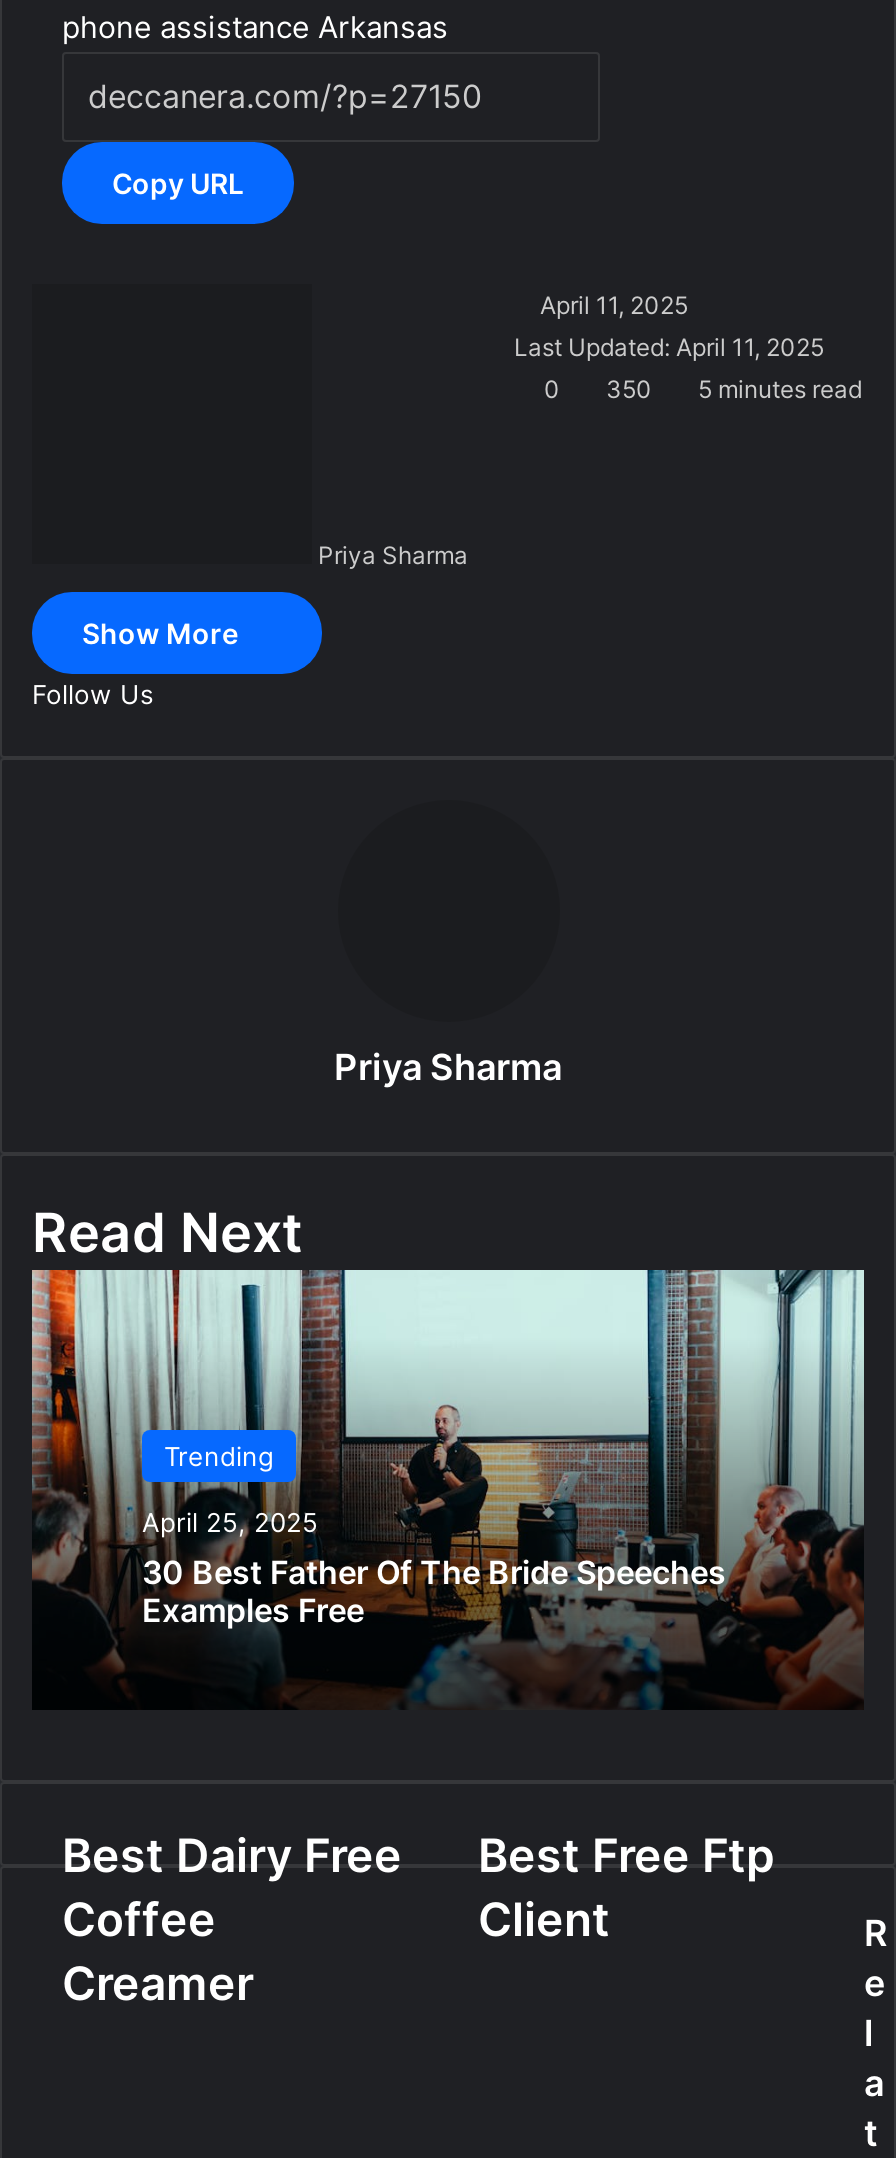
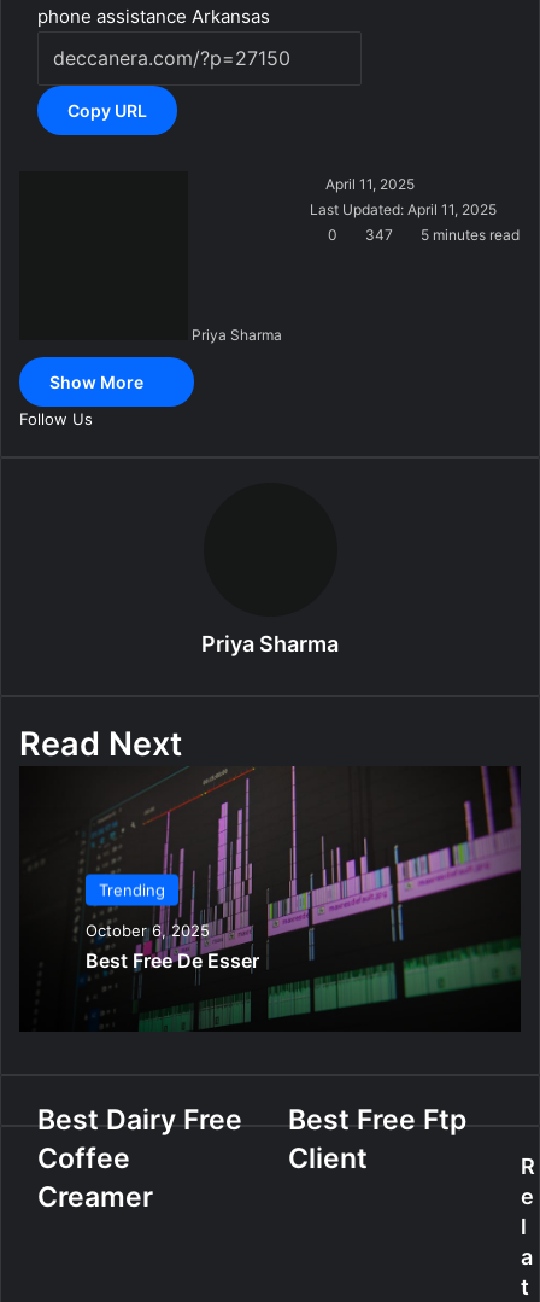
- 350
+ 347

- [image]
- April 25, 2025
- 30 Best Father Of The Bride Speeches
- Examples Free
+ [image]
+ October 6, 2025
+ Best Free De Esser
